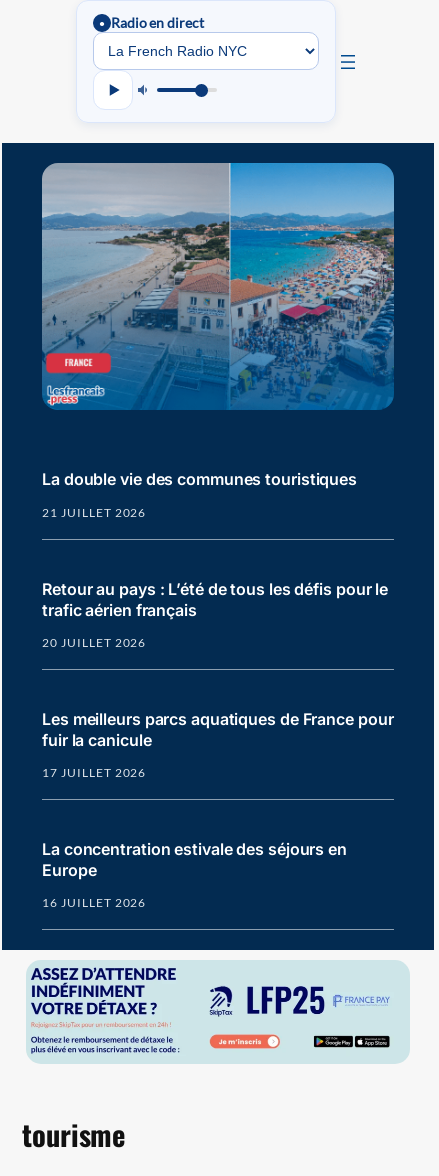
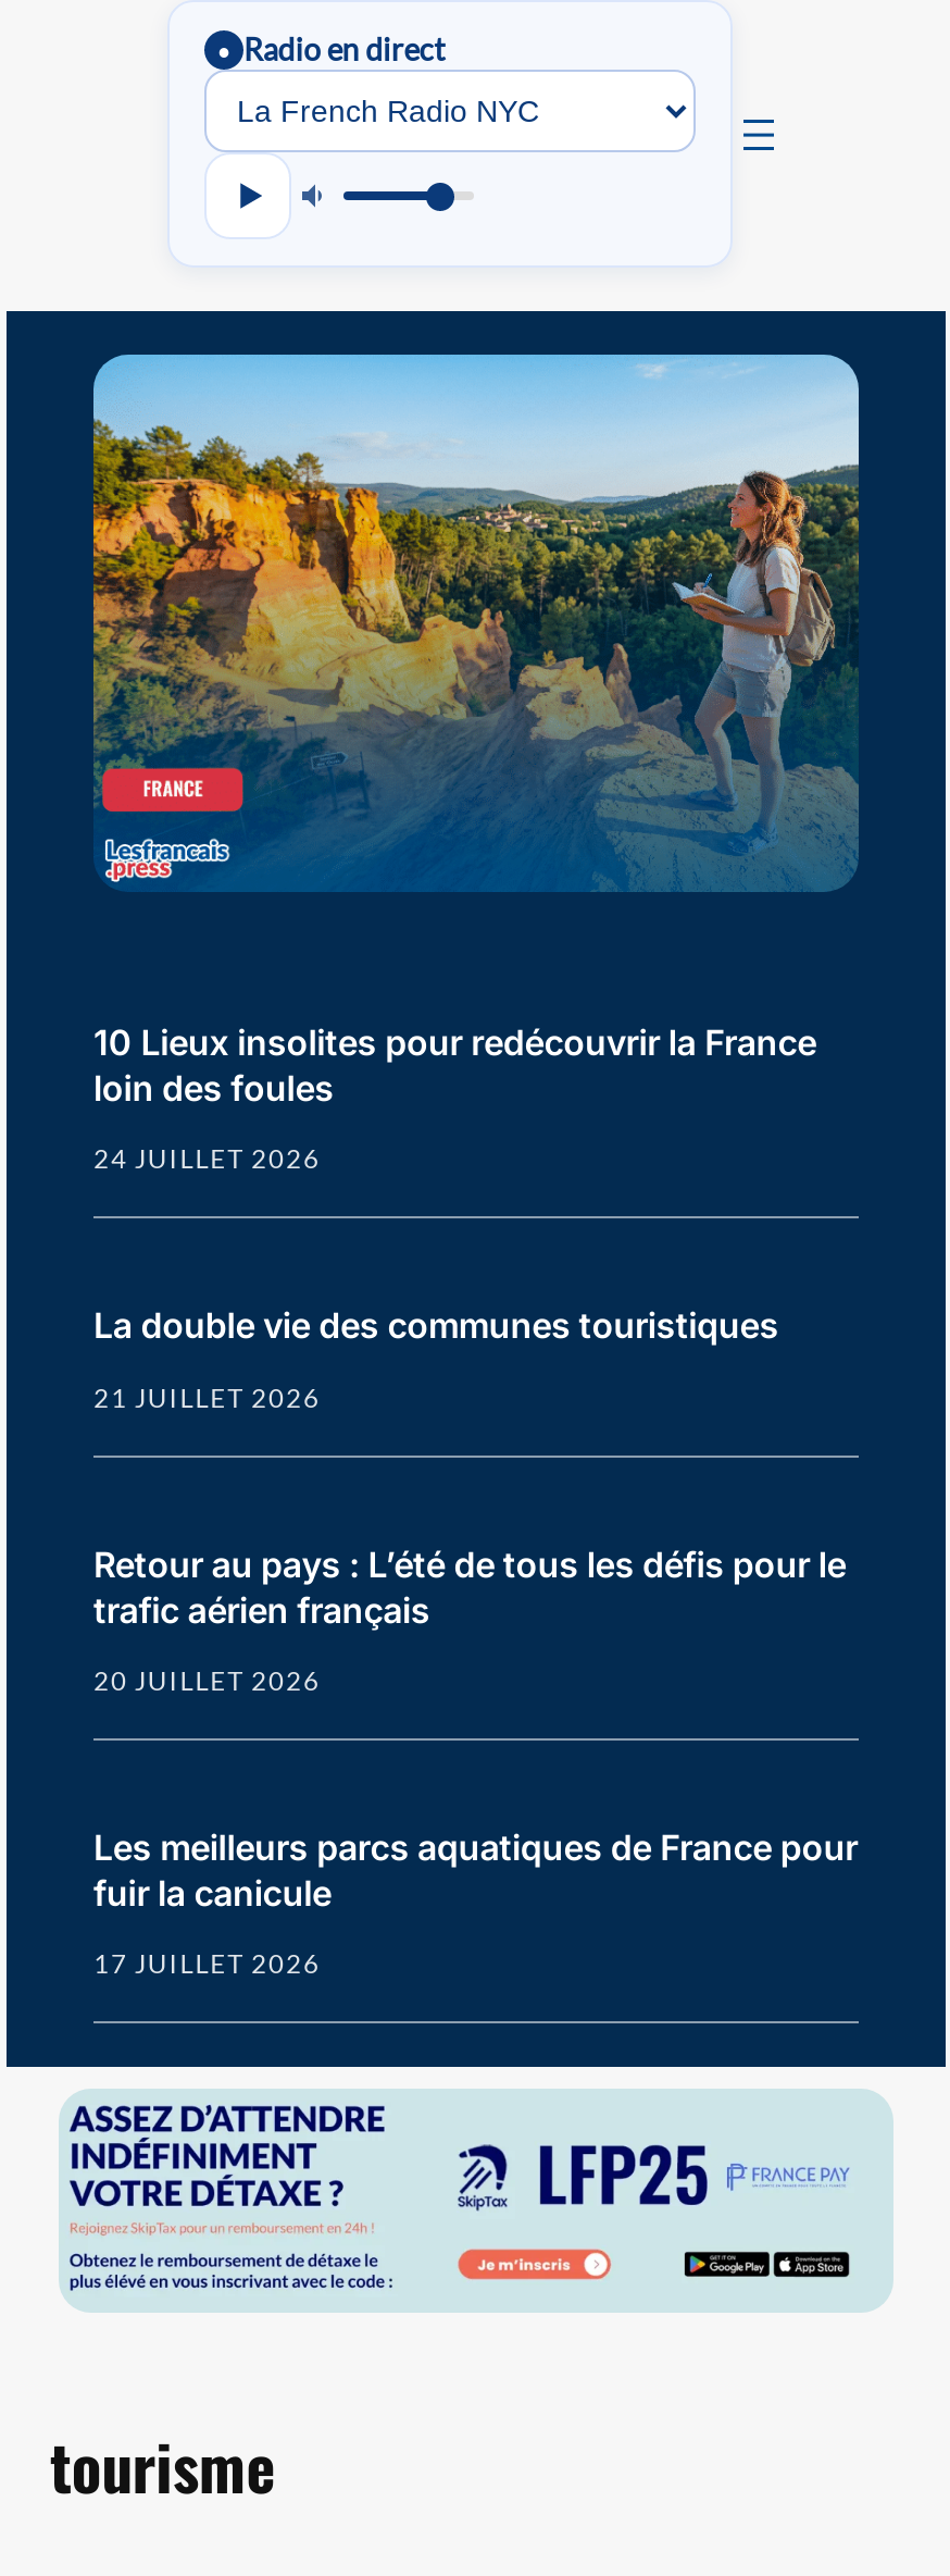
+ 10 Lieux insolites pour redécouvrir la France
+ loin des foules
+ 24 JUILLET 2026

- [image]
+ [image]

moved down: La double vie des communes touristiques | 21 JUILLET 2026 | Retour au pays : L’été de tous les défis pour le | trafic aérien français | 20 JUILLET 2026 | Les meilleurs parcs aquatiques de France pour | fuir la canicule | 17 JUILLET 2026

- La concentration estivale des séjours en
- Europe
- 16 JUILLET 2026
